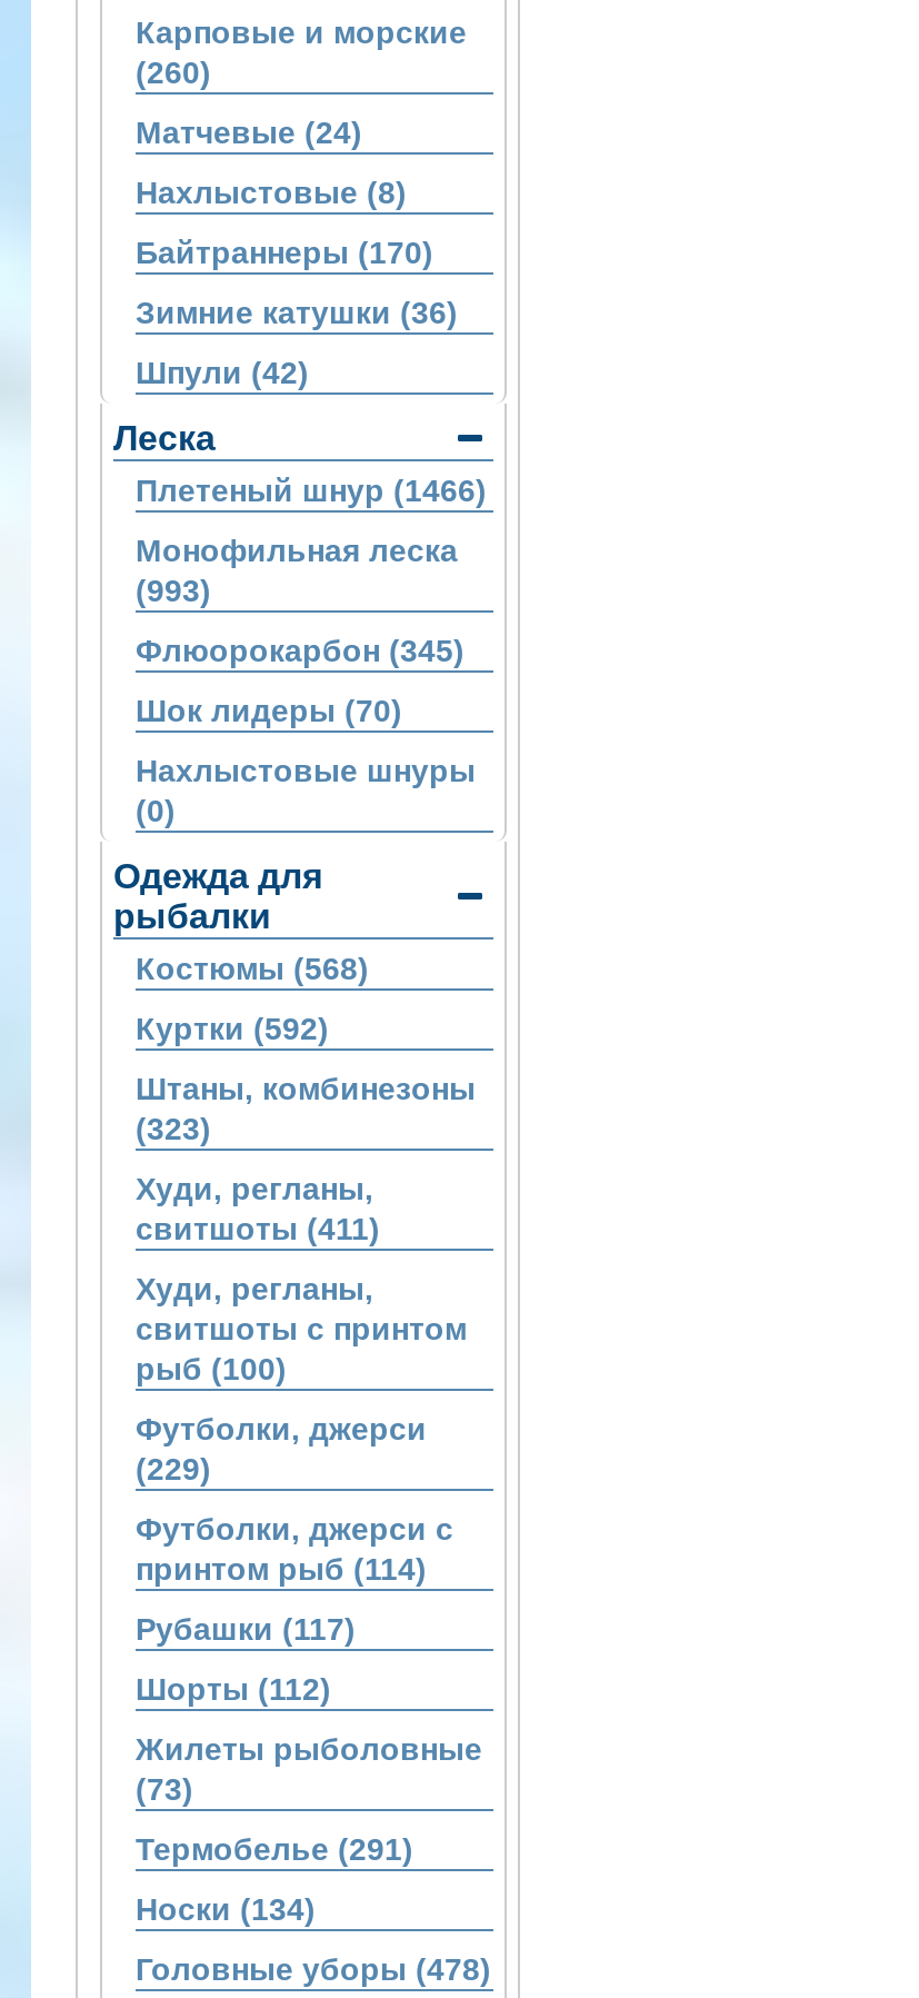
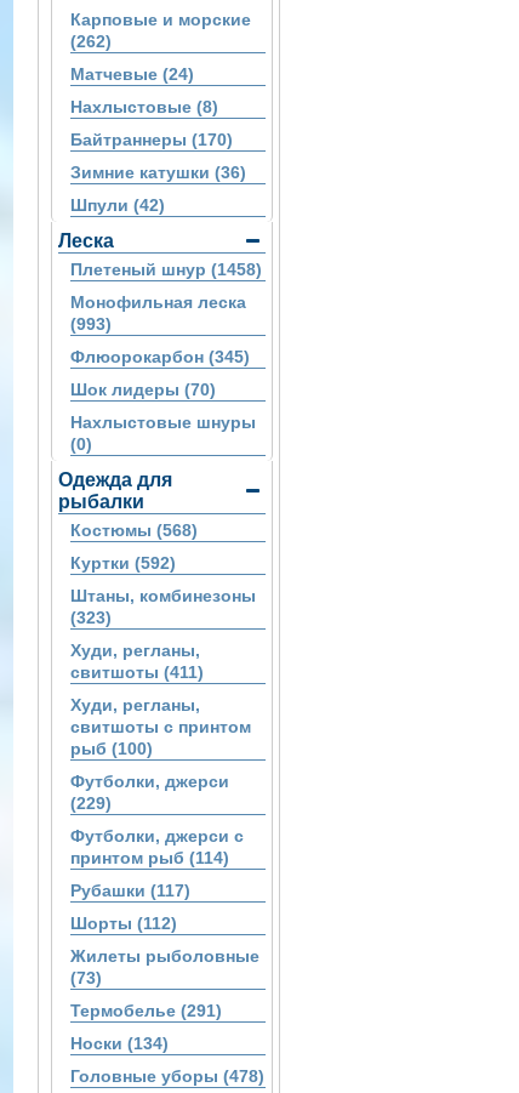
- (260)
+ (262)

- Плетеный шнур (1466)
+ Плетеный шнур (1458)
